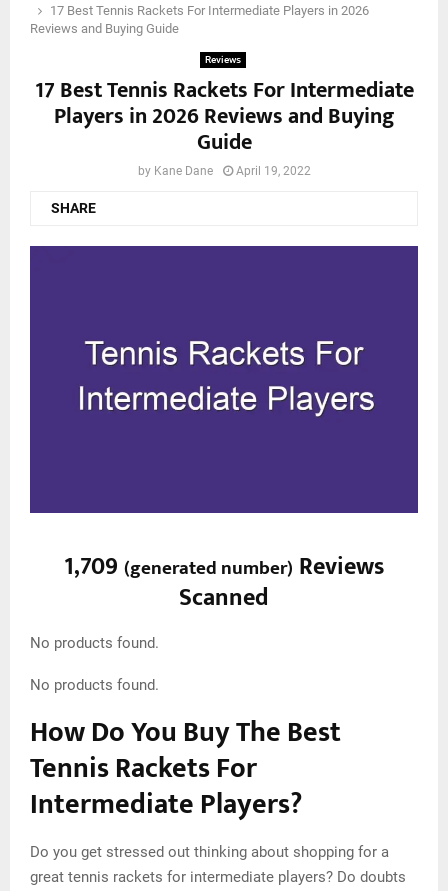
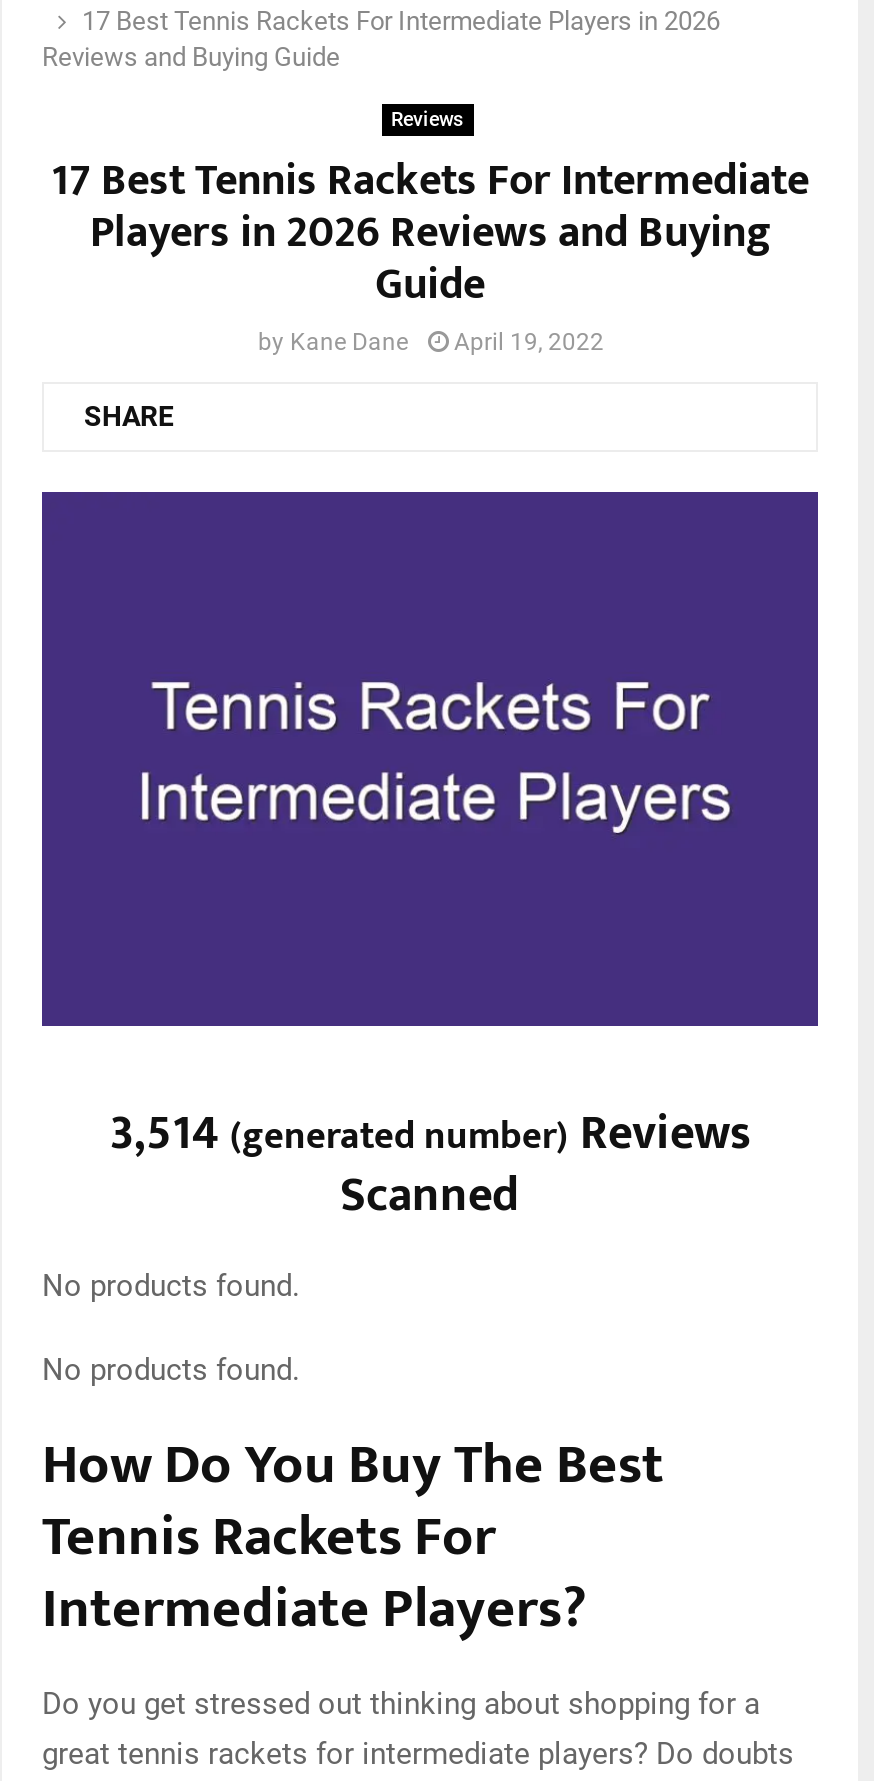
- 1,709(generated number) Reviews
+ 3,514(generated number) Reviews
